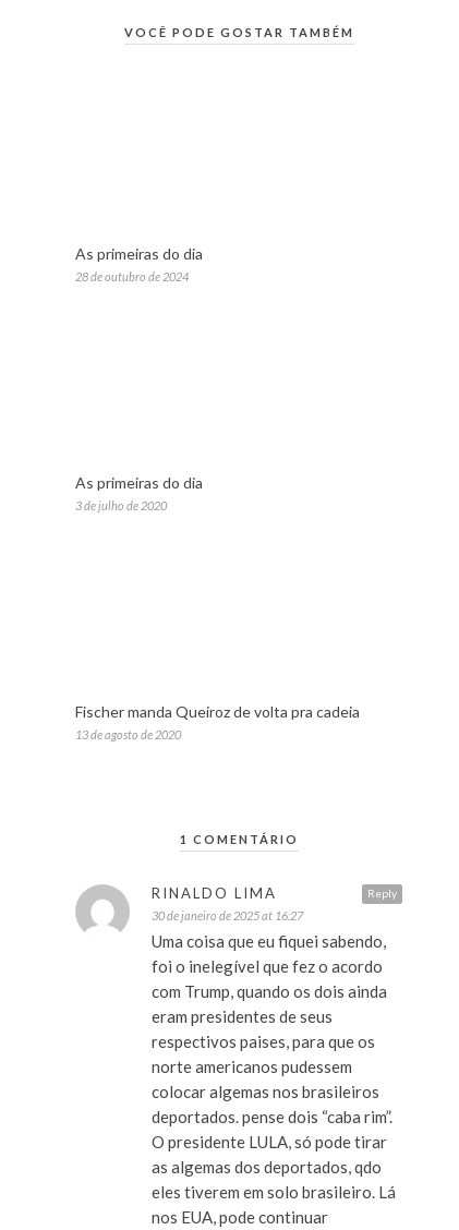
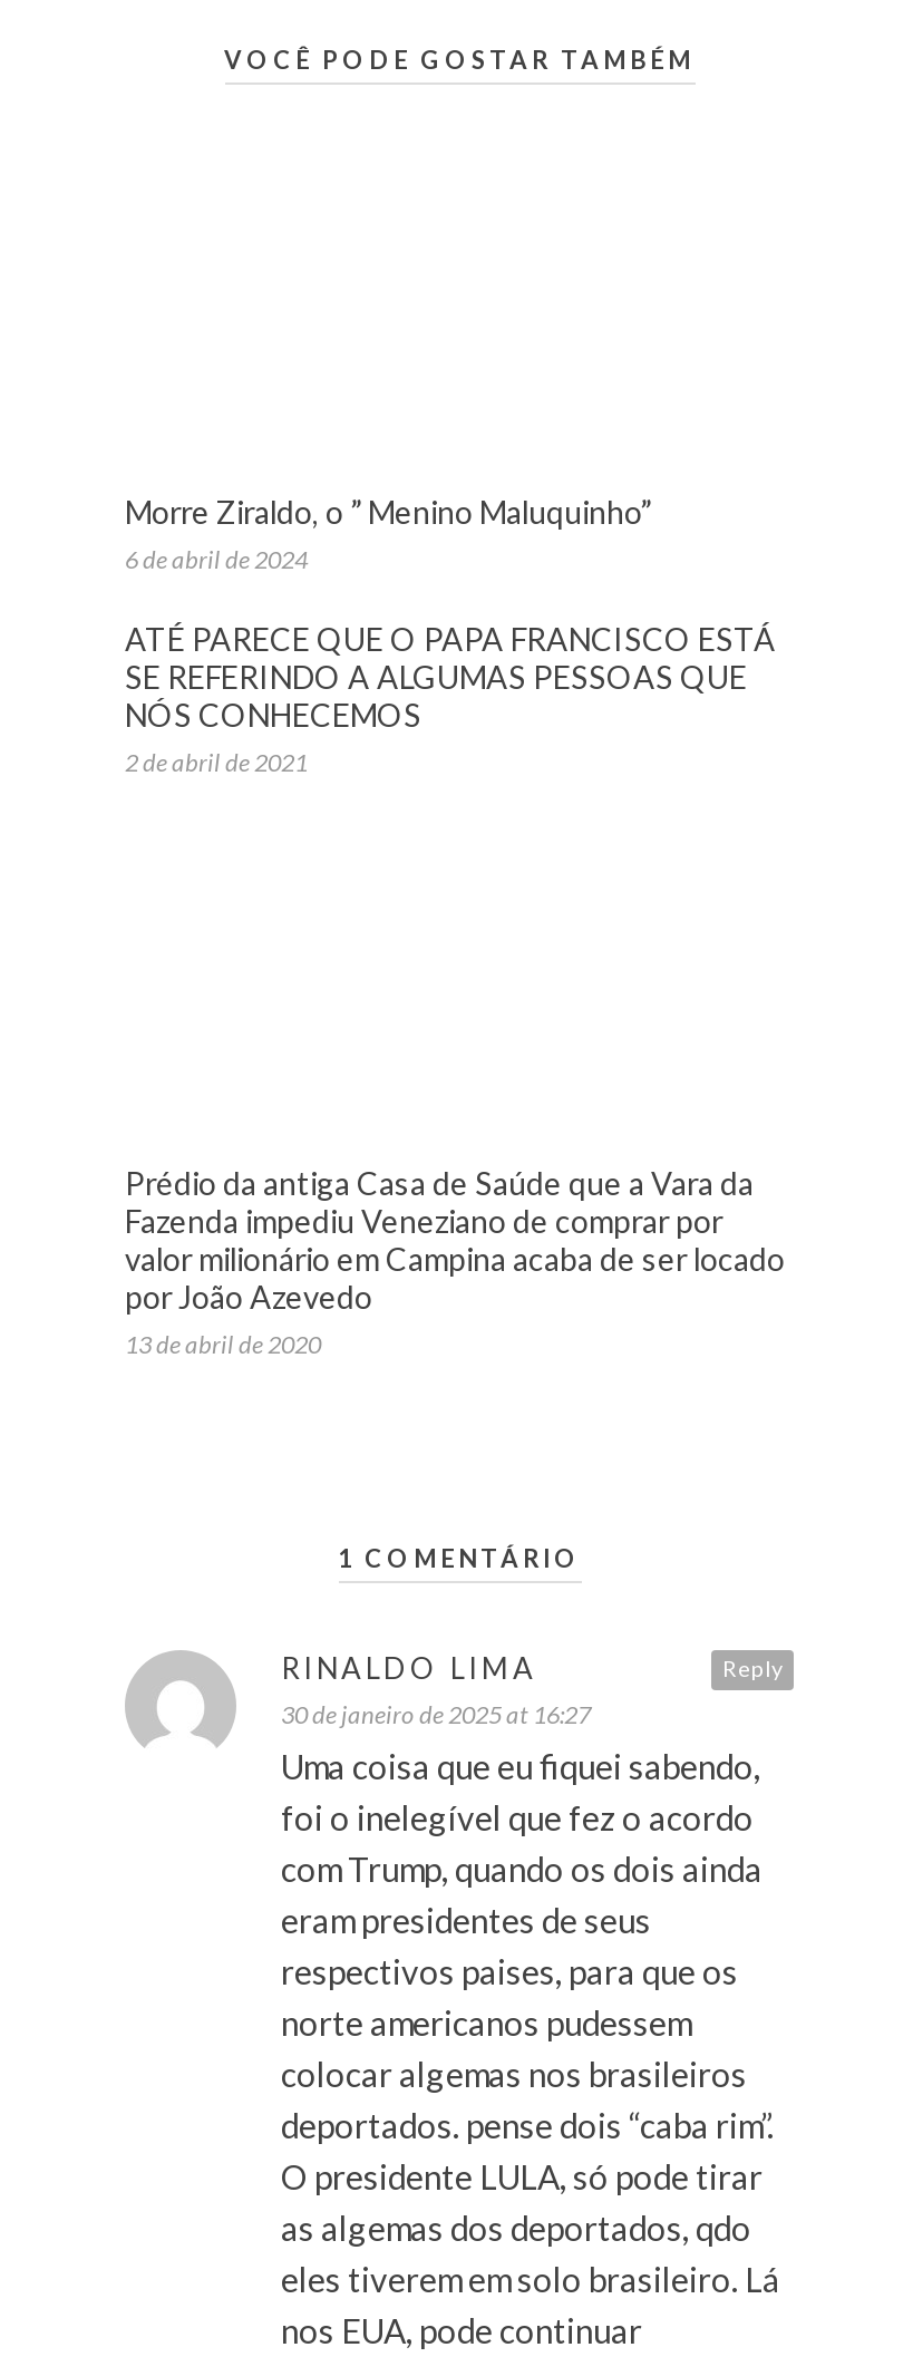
- As primeiras do dia
- 28 de outubro de 2024
+ Morre Ziraldo, o ” Menino Maluquinho”
+ 6 de abril de 2024

- As primeiras do dia
- 3 de julho de 2020
+ ATÉ PARECE QUE O PAPA FRANCISCO ESTÁ
+ SE REFERINDO A ALGUMAS PESSOAS QUE
+ NÓS CONHECEMOS
+ 2 de abril de 2021

- Fischer manda Queiroz de volta pra cadeia
- 13 de agosto de 2020
+ Prédio da antiga Casa de Saúde que a Vara da
+ Fazenda impediu Veneziano de comprar por
+ valor milionário em Campina acaba de ser locado
+ por João Azevedo
+ 13 de abril de 2020
